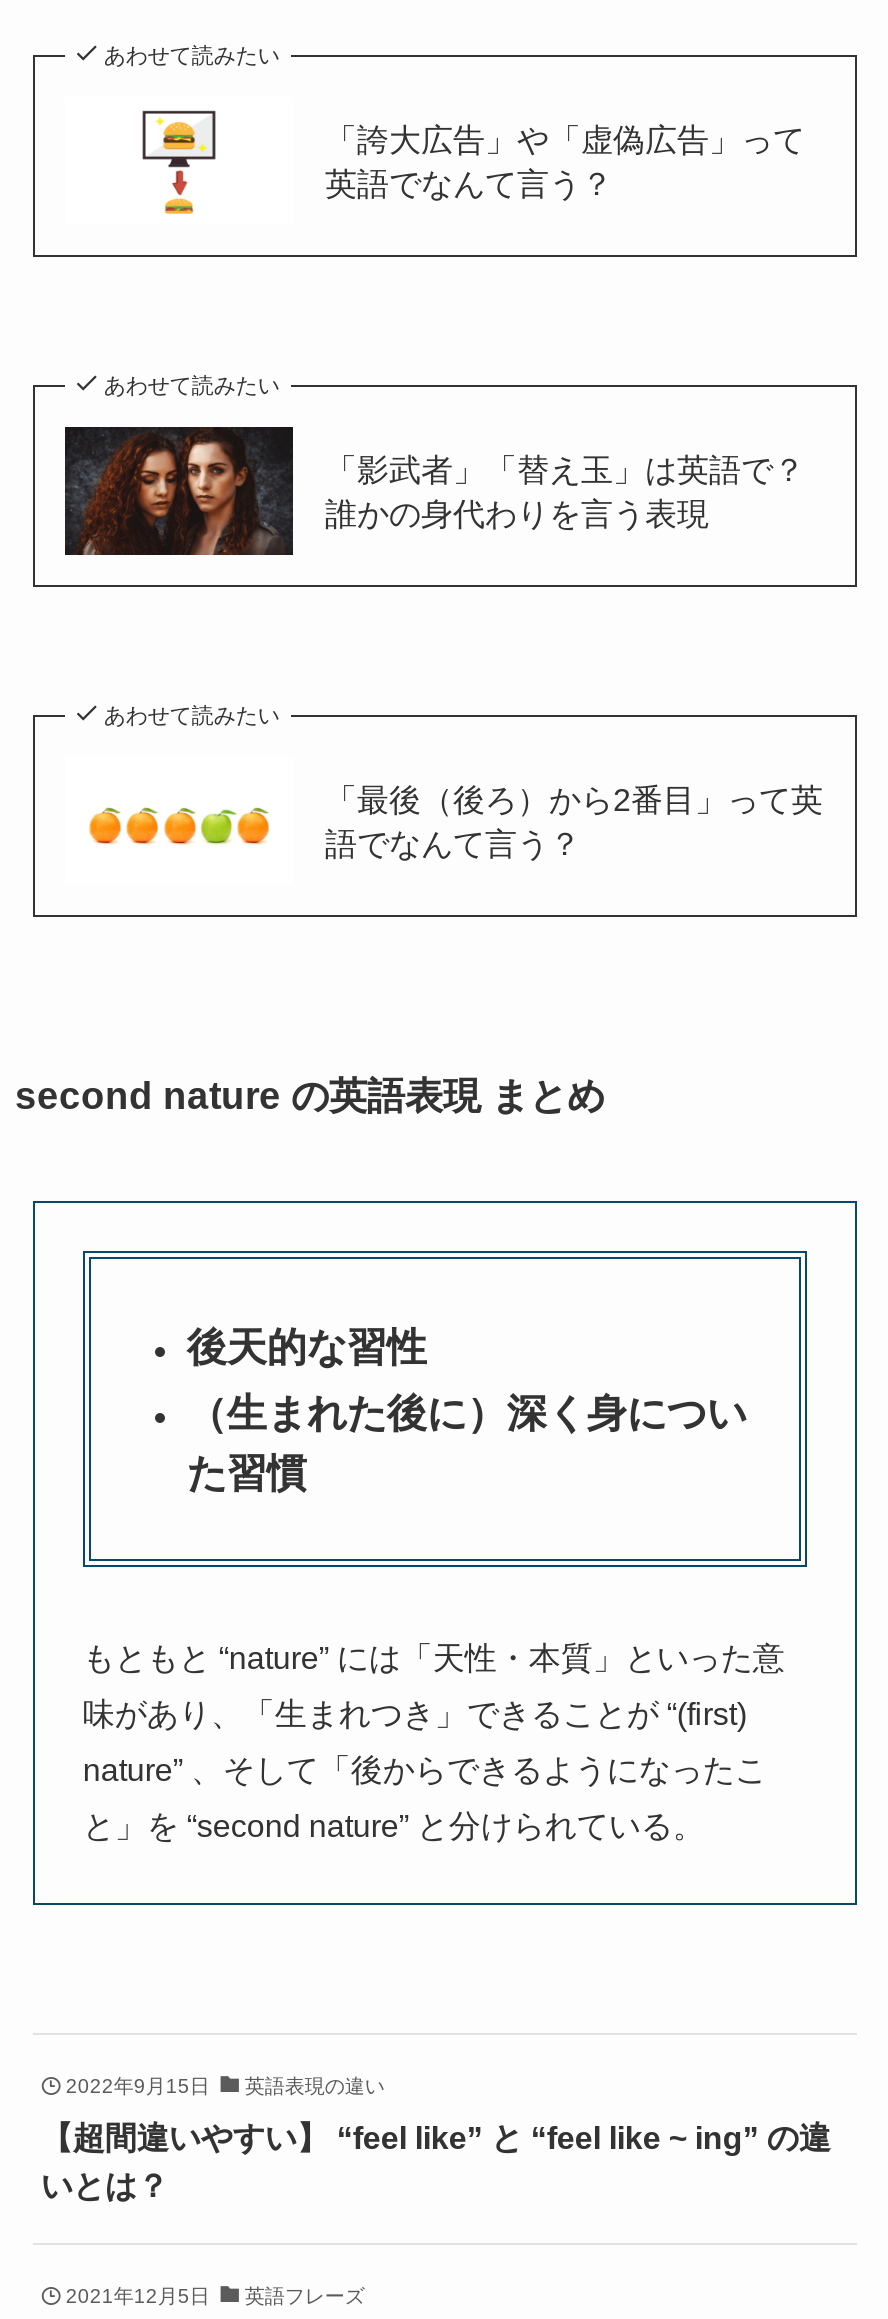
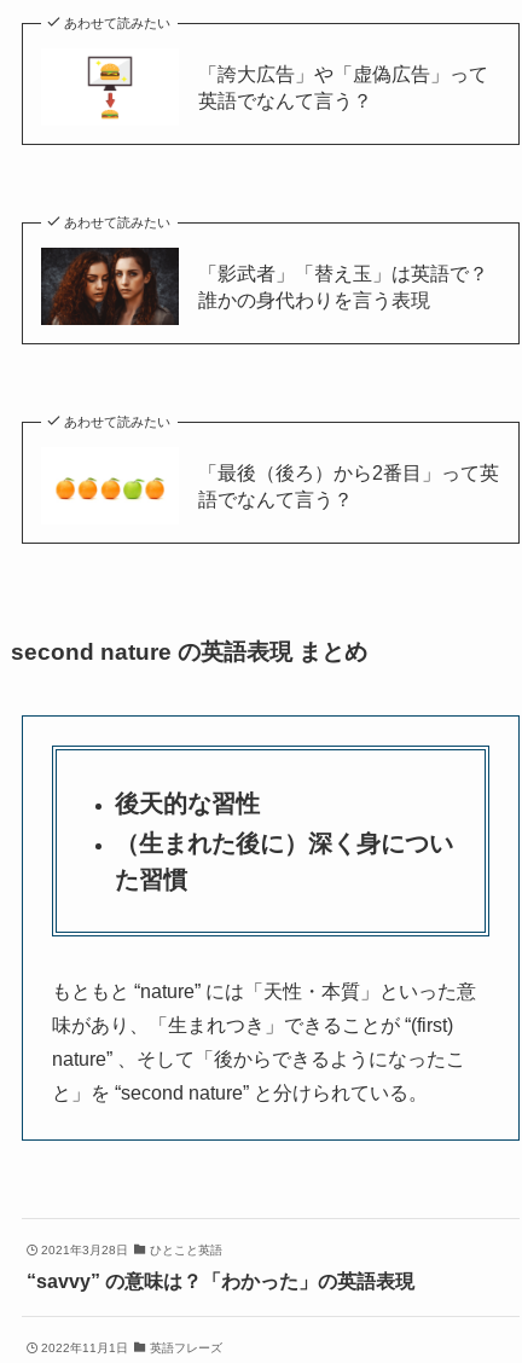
- 2022年9月15日
- 英語表現の違い
+ 2021年3月28日
+ ひとこと英語

- 【超間違いやすい】 “feel like” と “feel like ~ ing” の違
- いとは？
+ “savvy” の意味は？「わかった」の英語表現

- 2021年12月5日 英語フレーズ
+ 2022年11月1日 英語フレーズ
